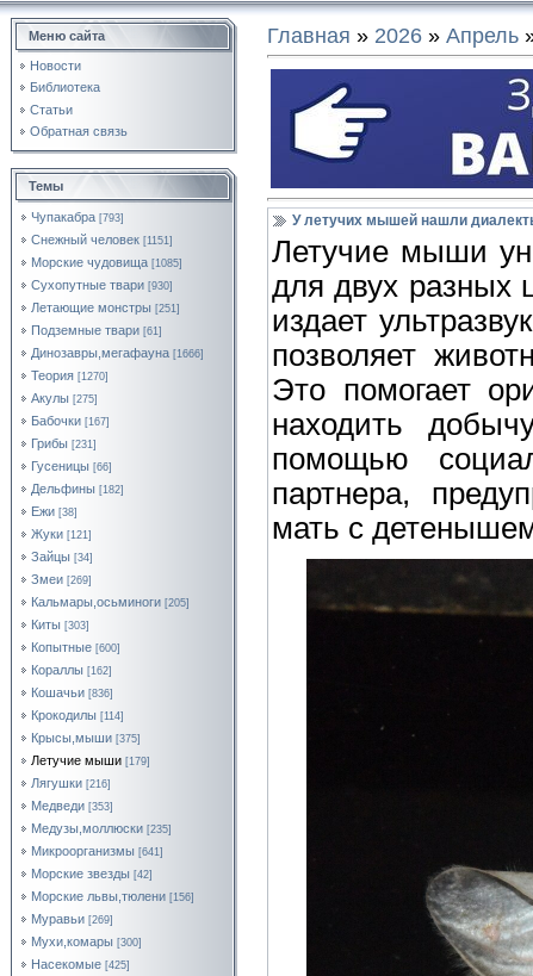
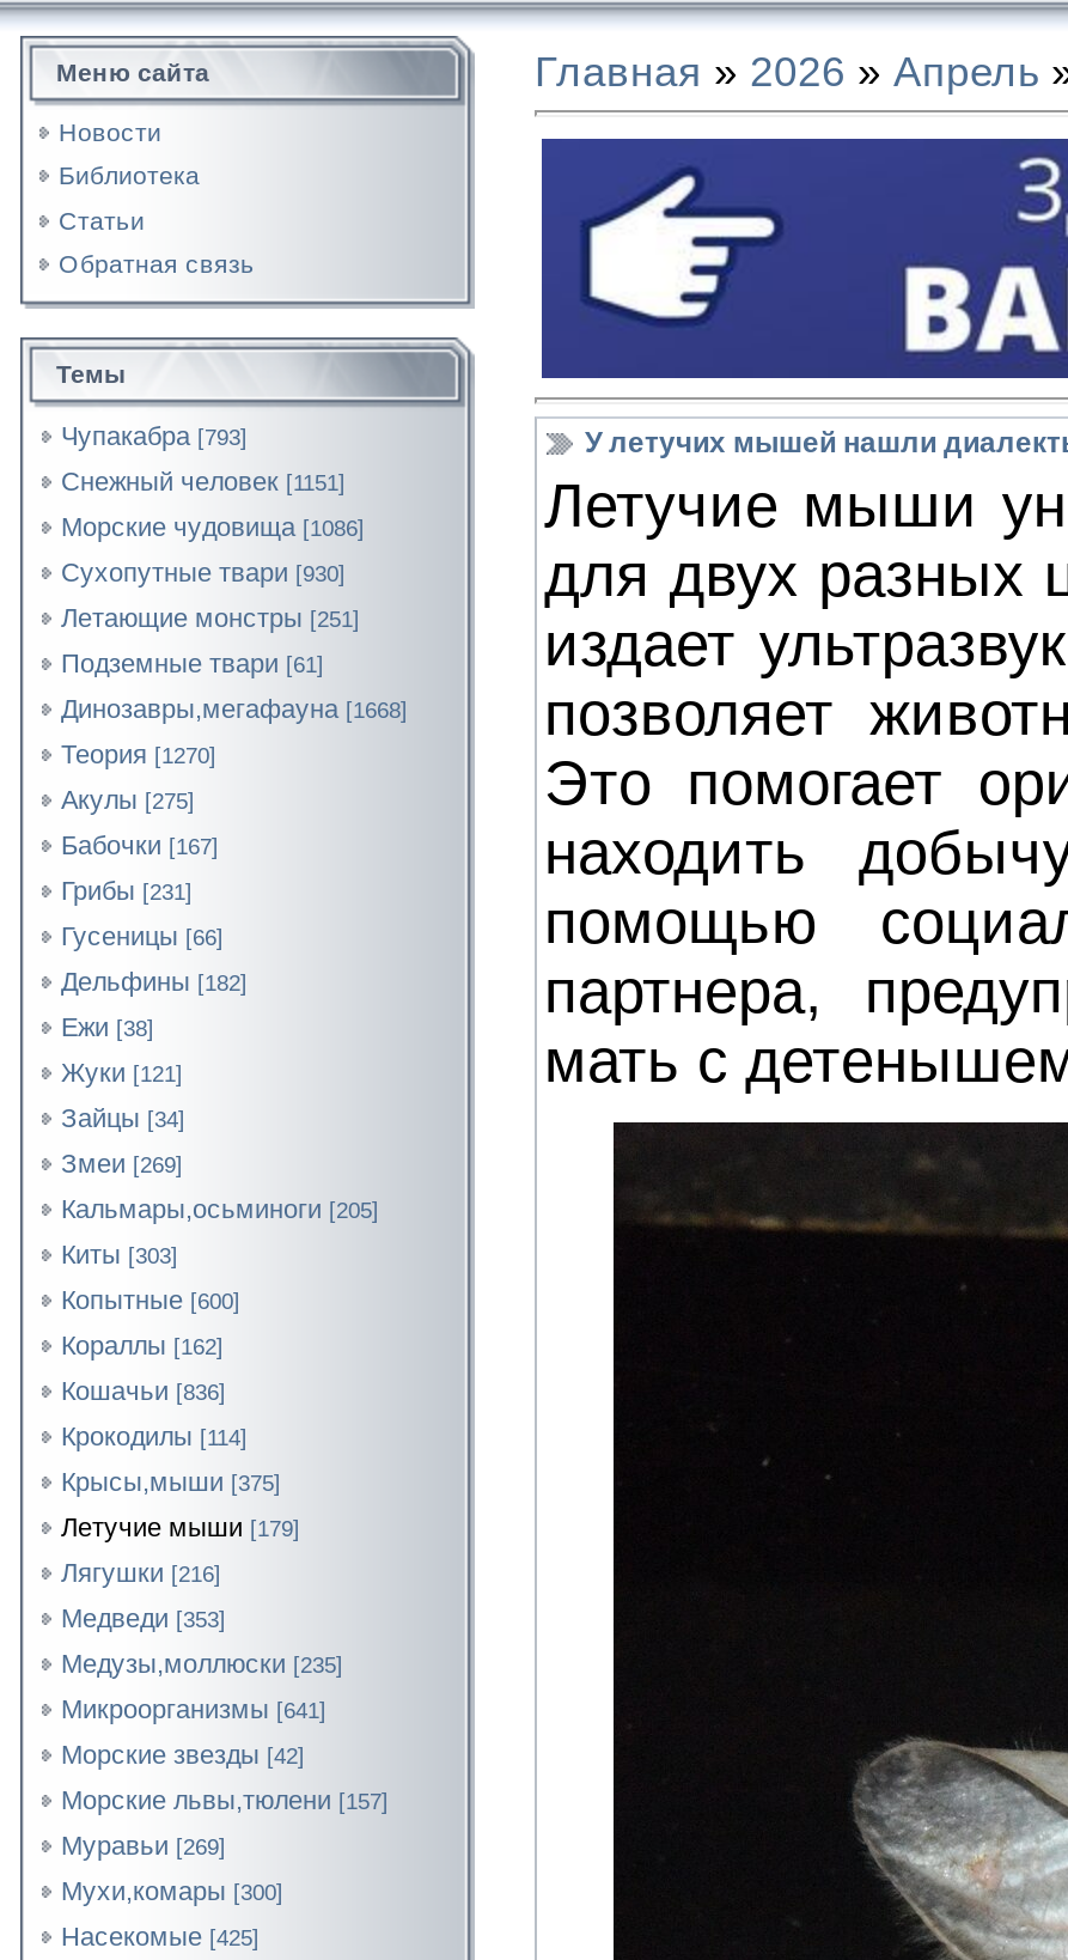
- Морские чудовища [1085]
+ Морские чудовища [1086]

- Динозавры,мегафауна [1666]
+ Динозавры,мегафауна [1668]

- Морские львы,тюлени [156]
+ Морские львы,тюлени [157]
